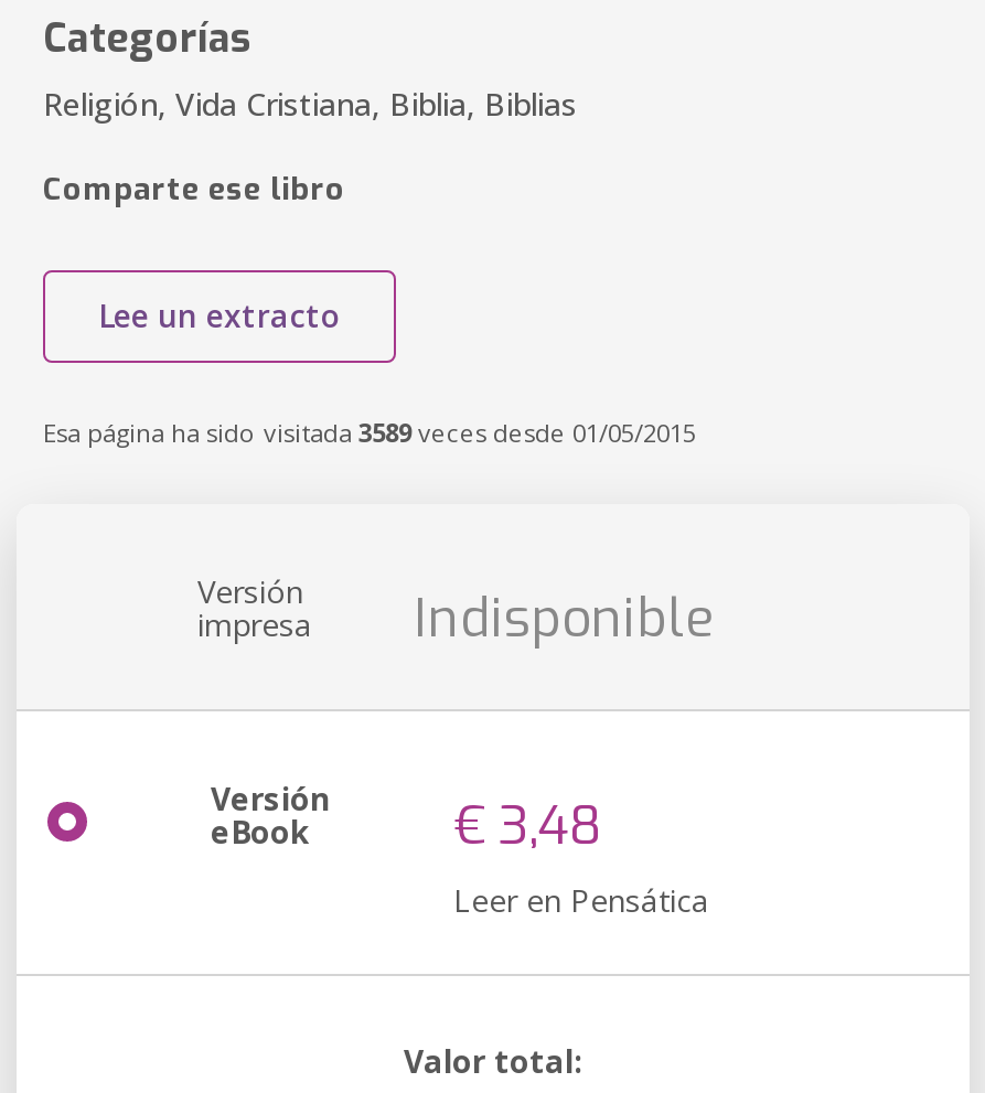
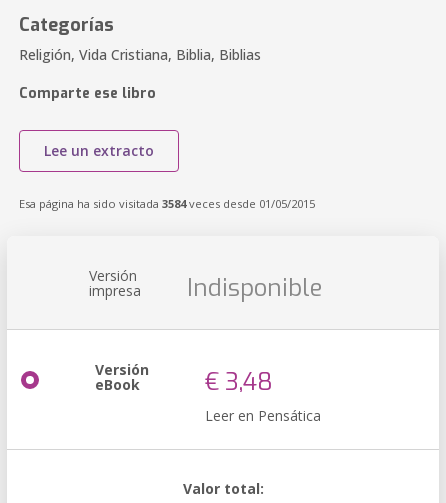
- Esa página ha sido visitada 3589veces desde 01/05/2015
+ Esa página ha sido visitada 3584veces desde 01/05/2015
